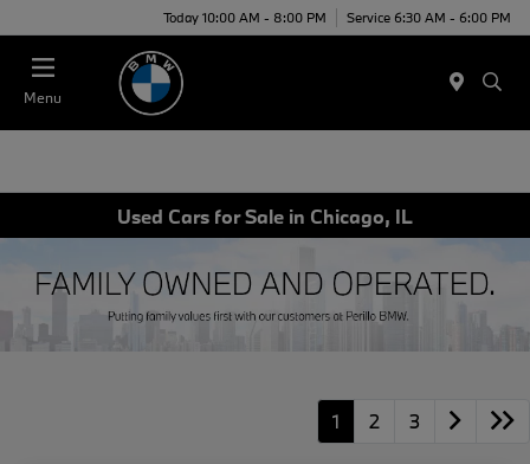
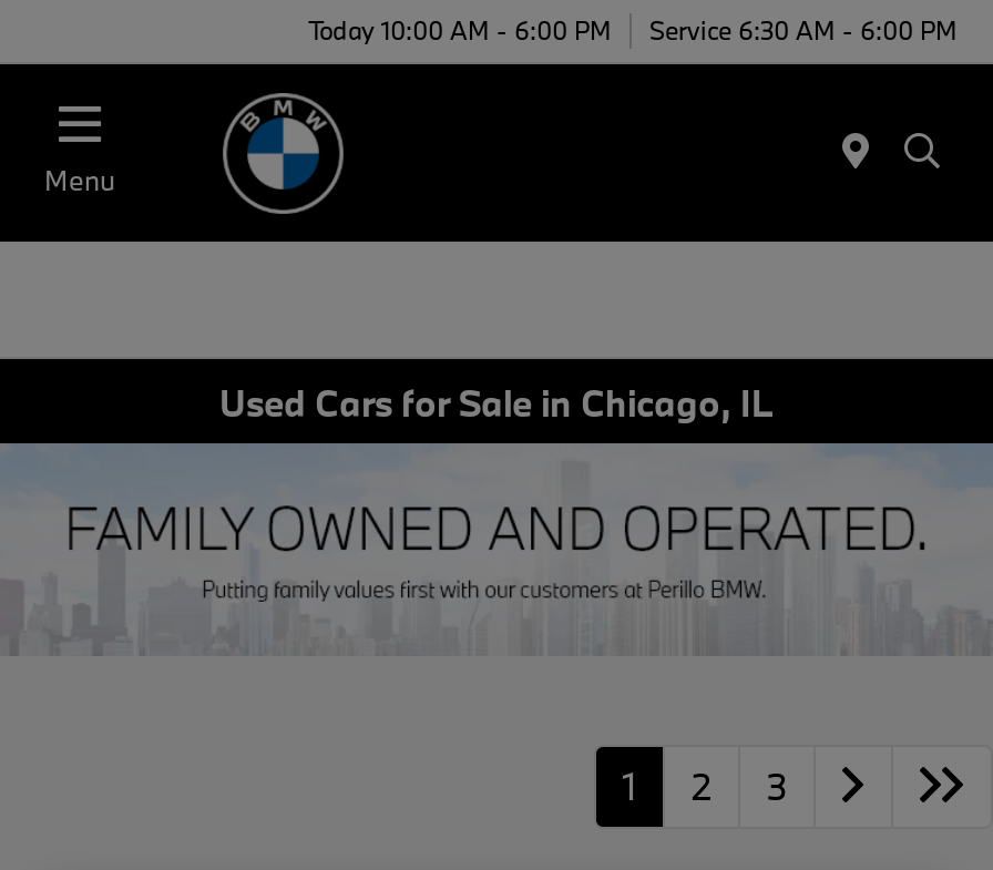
- Today 10:00 AM - 8:00 PM Service 6:30 AM - 6:00 PM
+ Today 10:00 AM - 6:00 PM Service 6:30 AM - 6:00 PM
